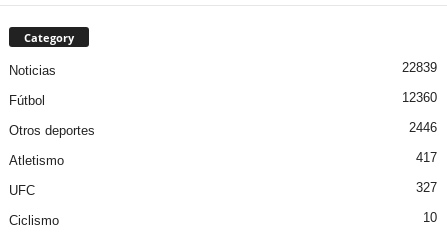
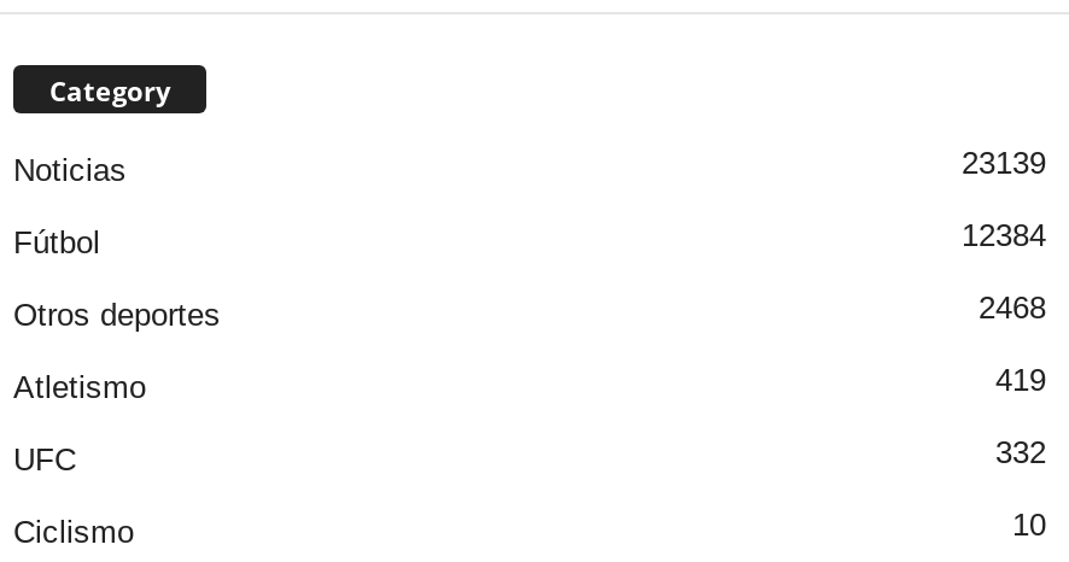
- 22839
+ 23139

- 12360
+ 12384

- 2446
+ 2468

- 417
+ 419

- 327
+ 332
